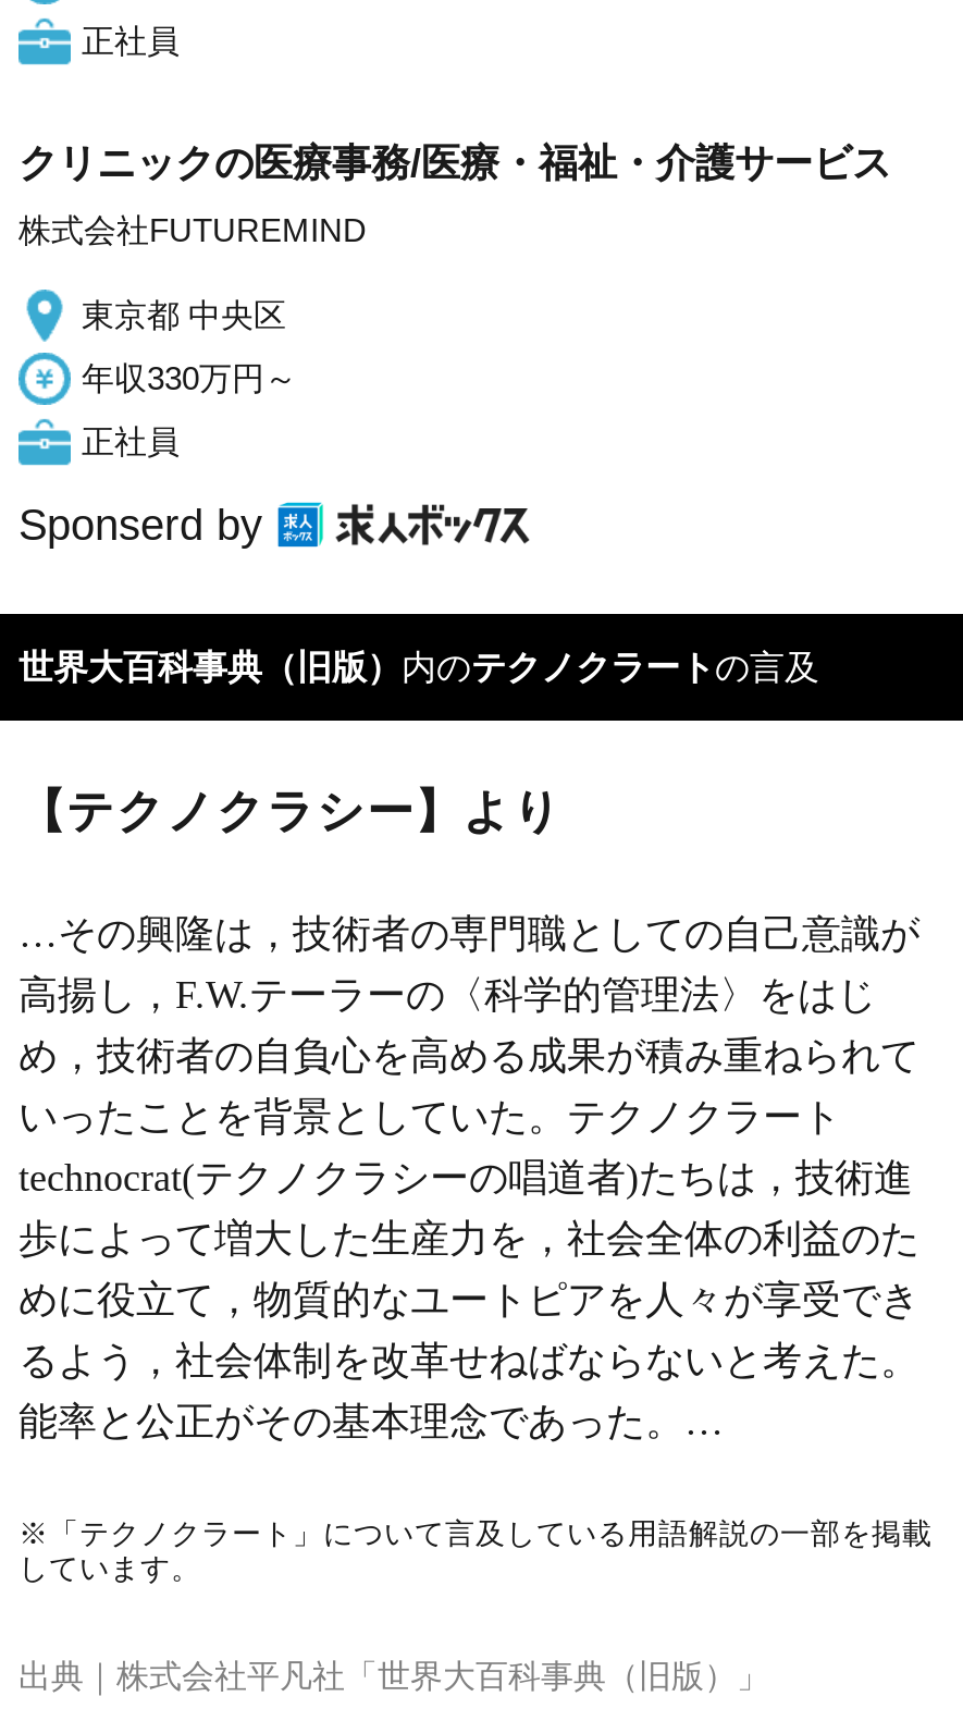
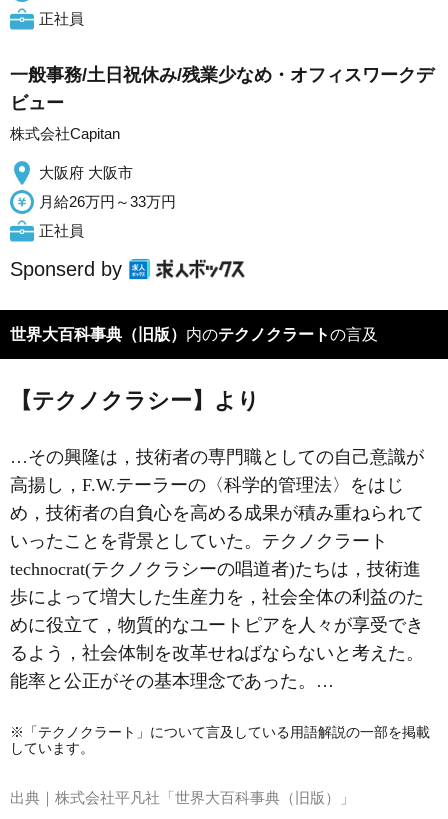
- クリニックの医療事務/医療・福祉・介護サービス
+ 一般事務/土日祝休み/残業少なめ・オフィスワークデ
+ ビュー

- 株式会社FUTUREMIND
+ 株式会社Capitan

- 東京都 中央区
+ 大阪府 大阪市

- 年収330万円～
+ 月給26万円～33万円
